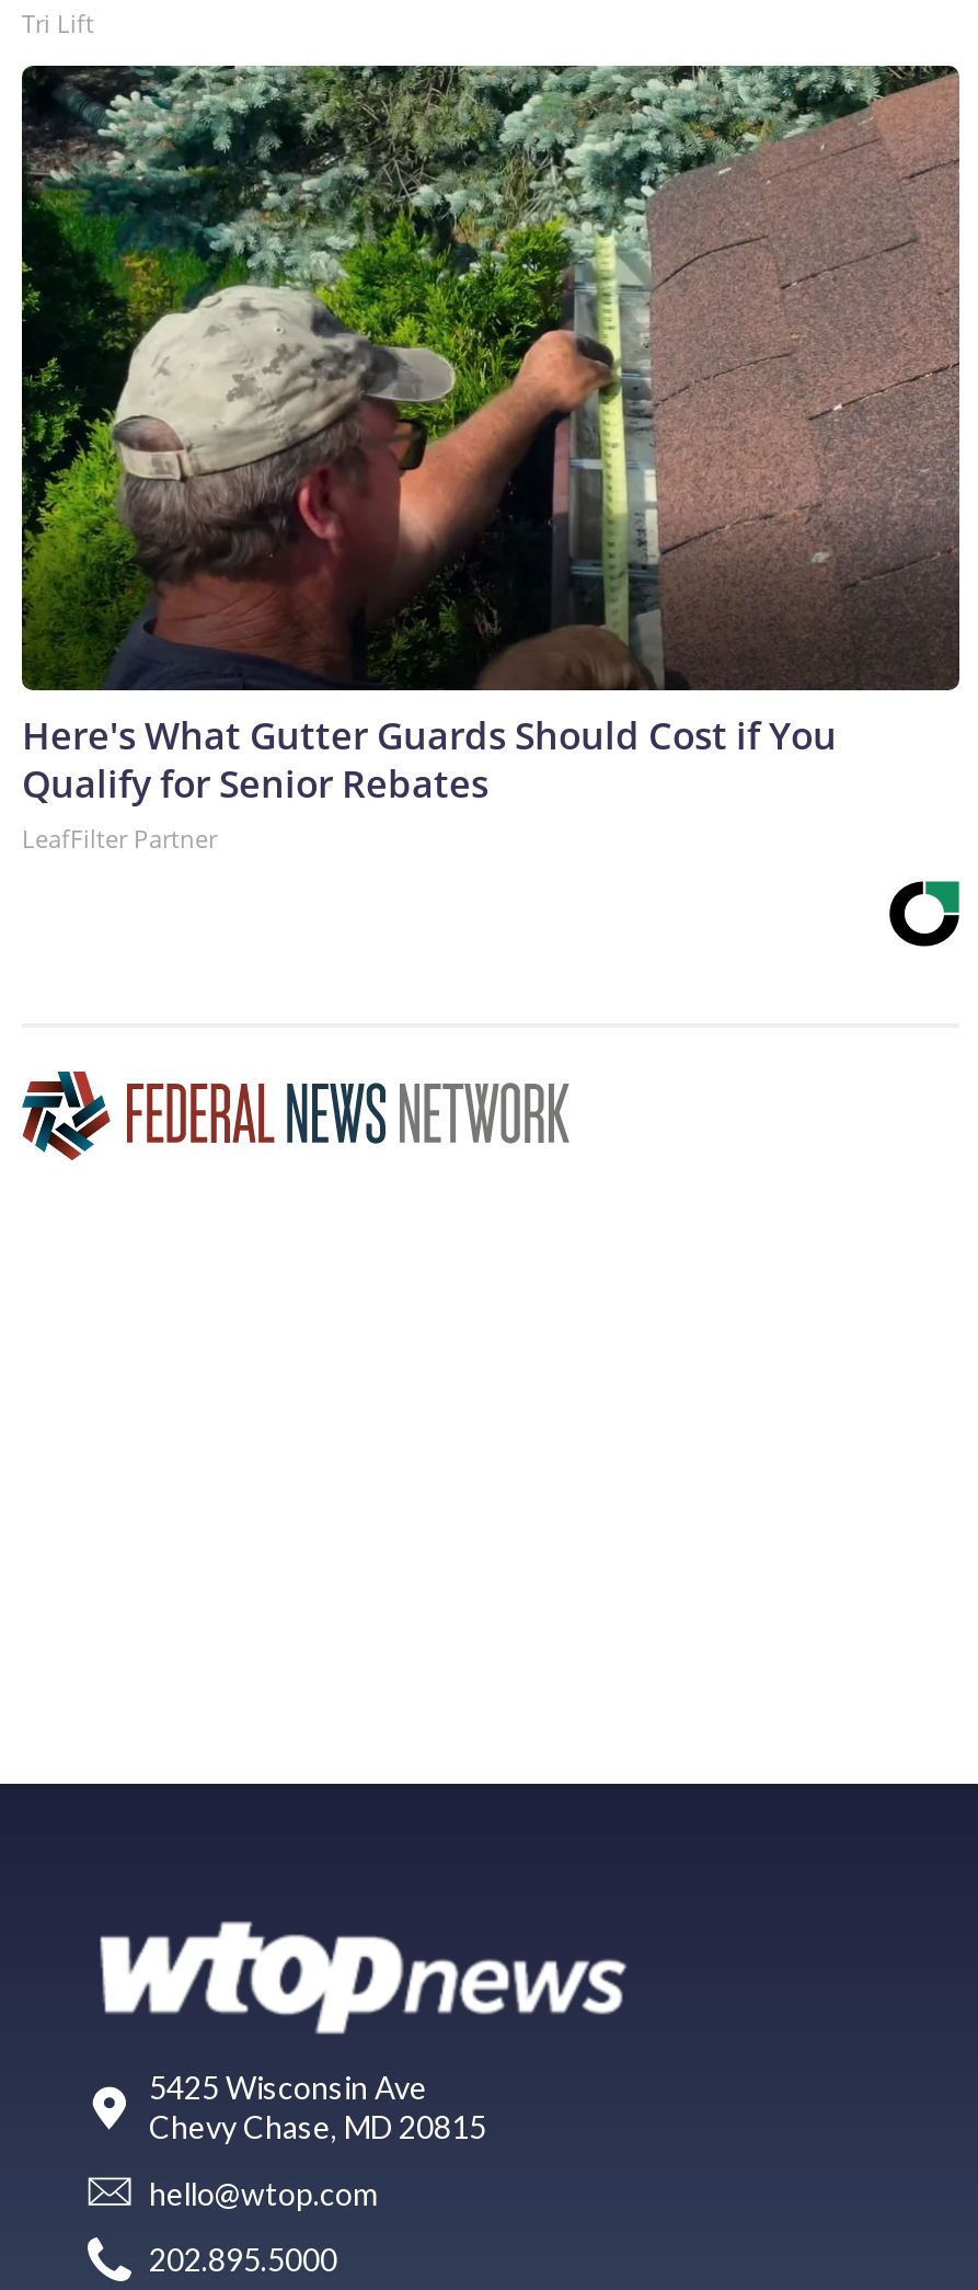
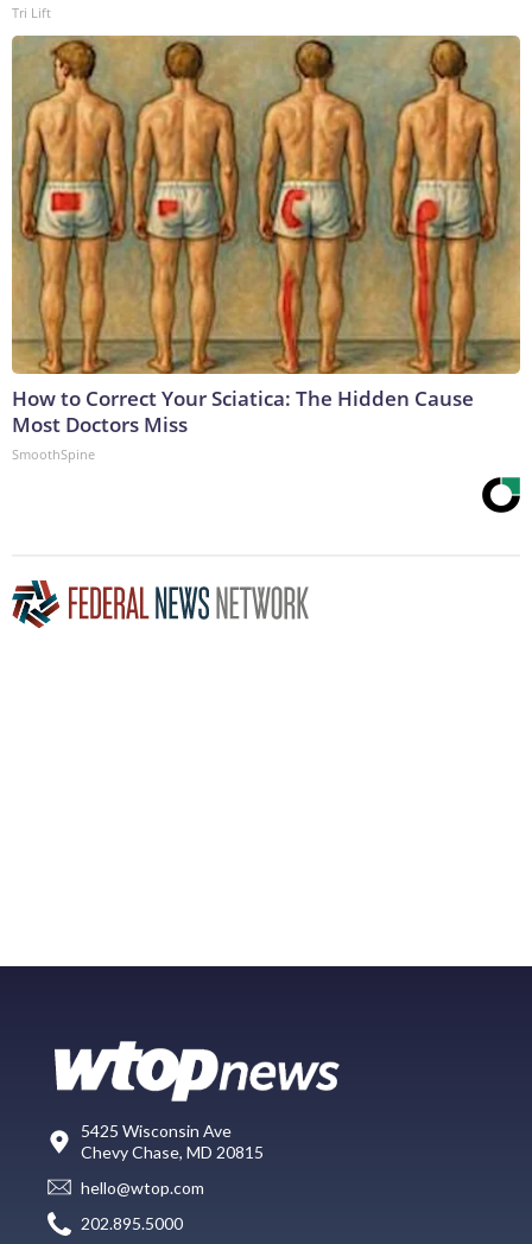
- [image]
- Here's What Gutter Guards Should Cost if You
- Qualify for Senior Rebates
- LeafFilter Partner
+ [image]
+ How to Correct Your Sciatica: The Hidden Cause
+ Most Doctors Miss
+ SmoothSpine
